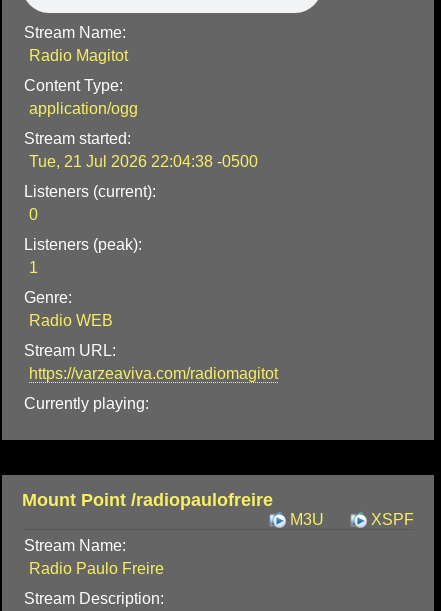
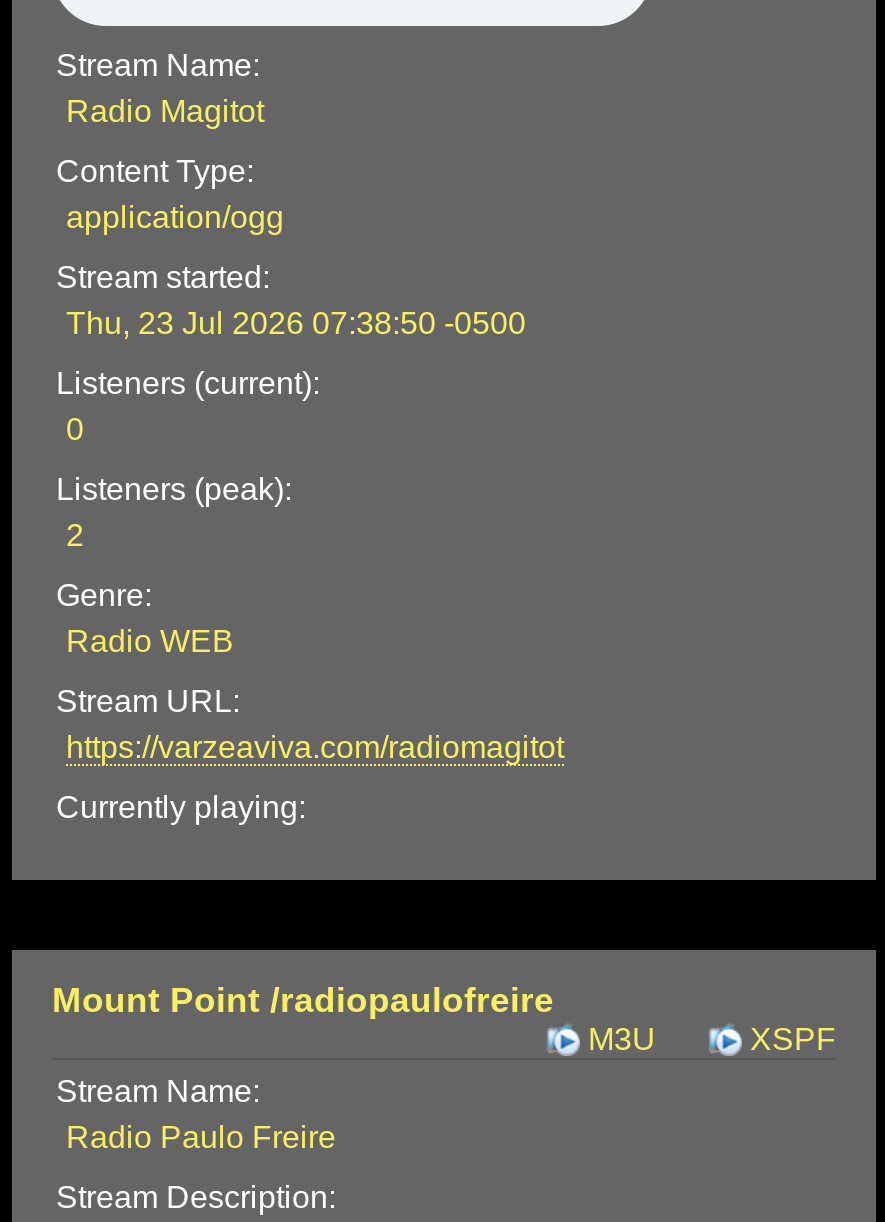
- Tue, 21 Jul 2026 22:04:38 -0500
+ Thu, 23 Jul 2026 07:38:50 -0500

- 1
+ 2
